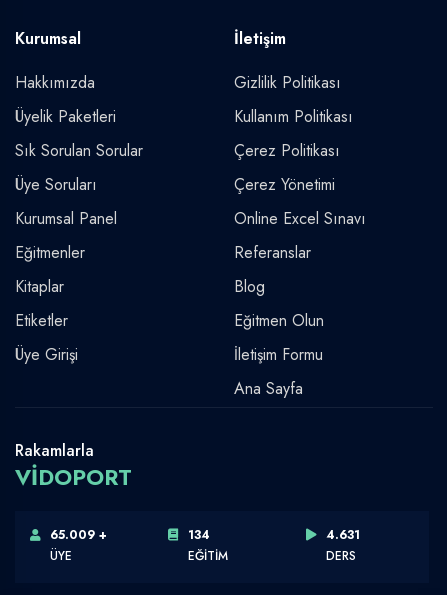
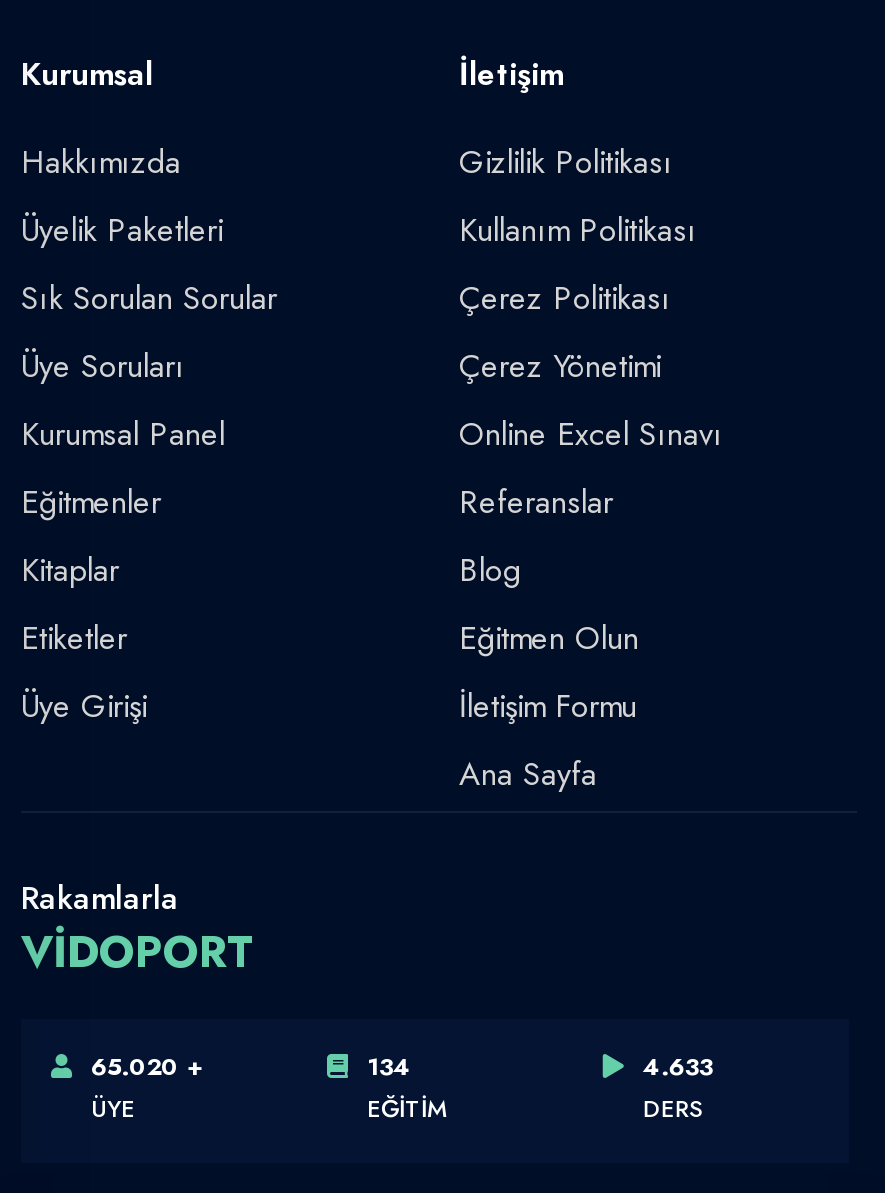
- 65.009 +
+ 65.020 +

- 4.631
+ 4.633
